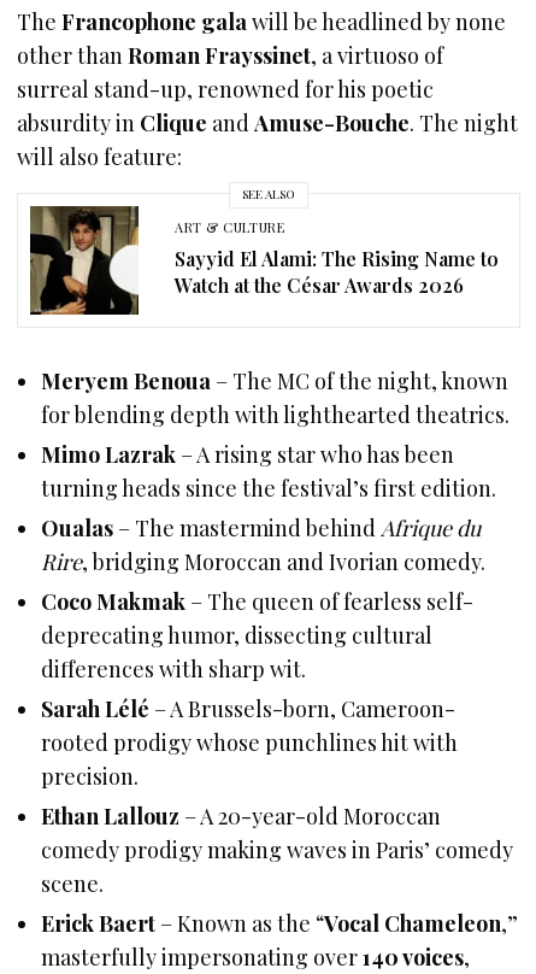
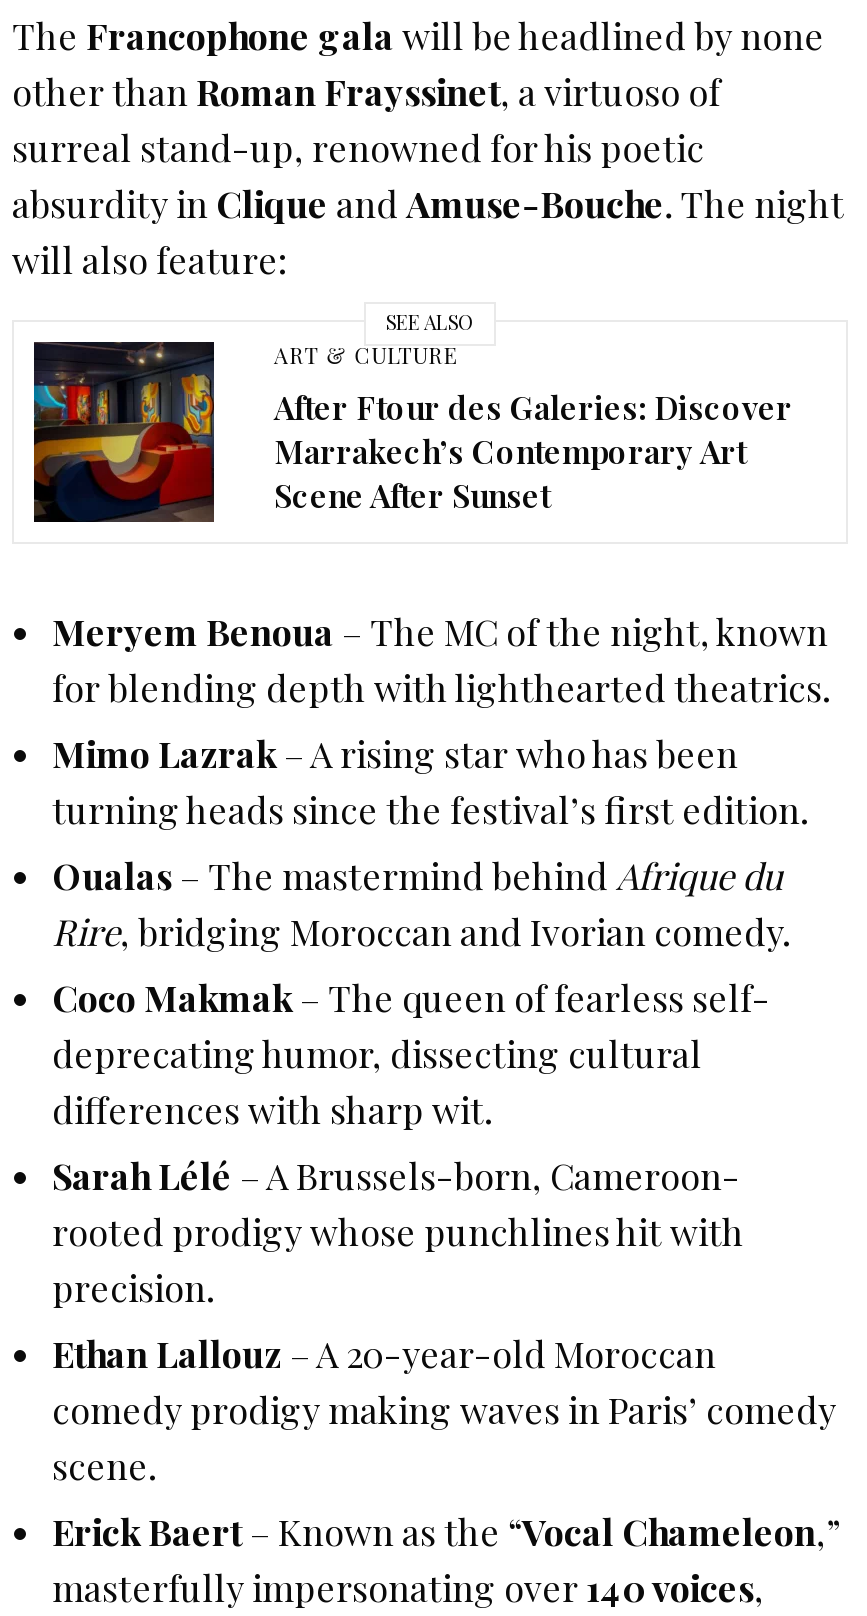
- [image]
- Sayyid El Alami: The Rising Name to
- Watch at the César Awards 2026
+ [image]
+ After Ftour des Galeries: Discover
+ Marrakech’s Contemporary Art
+ Scene After Sunset
